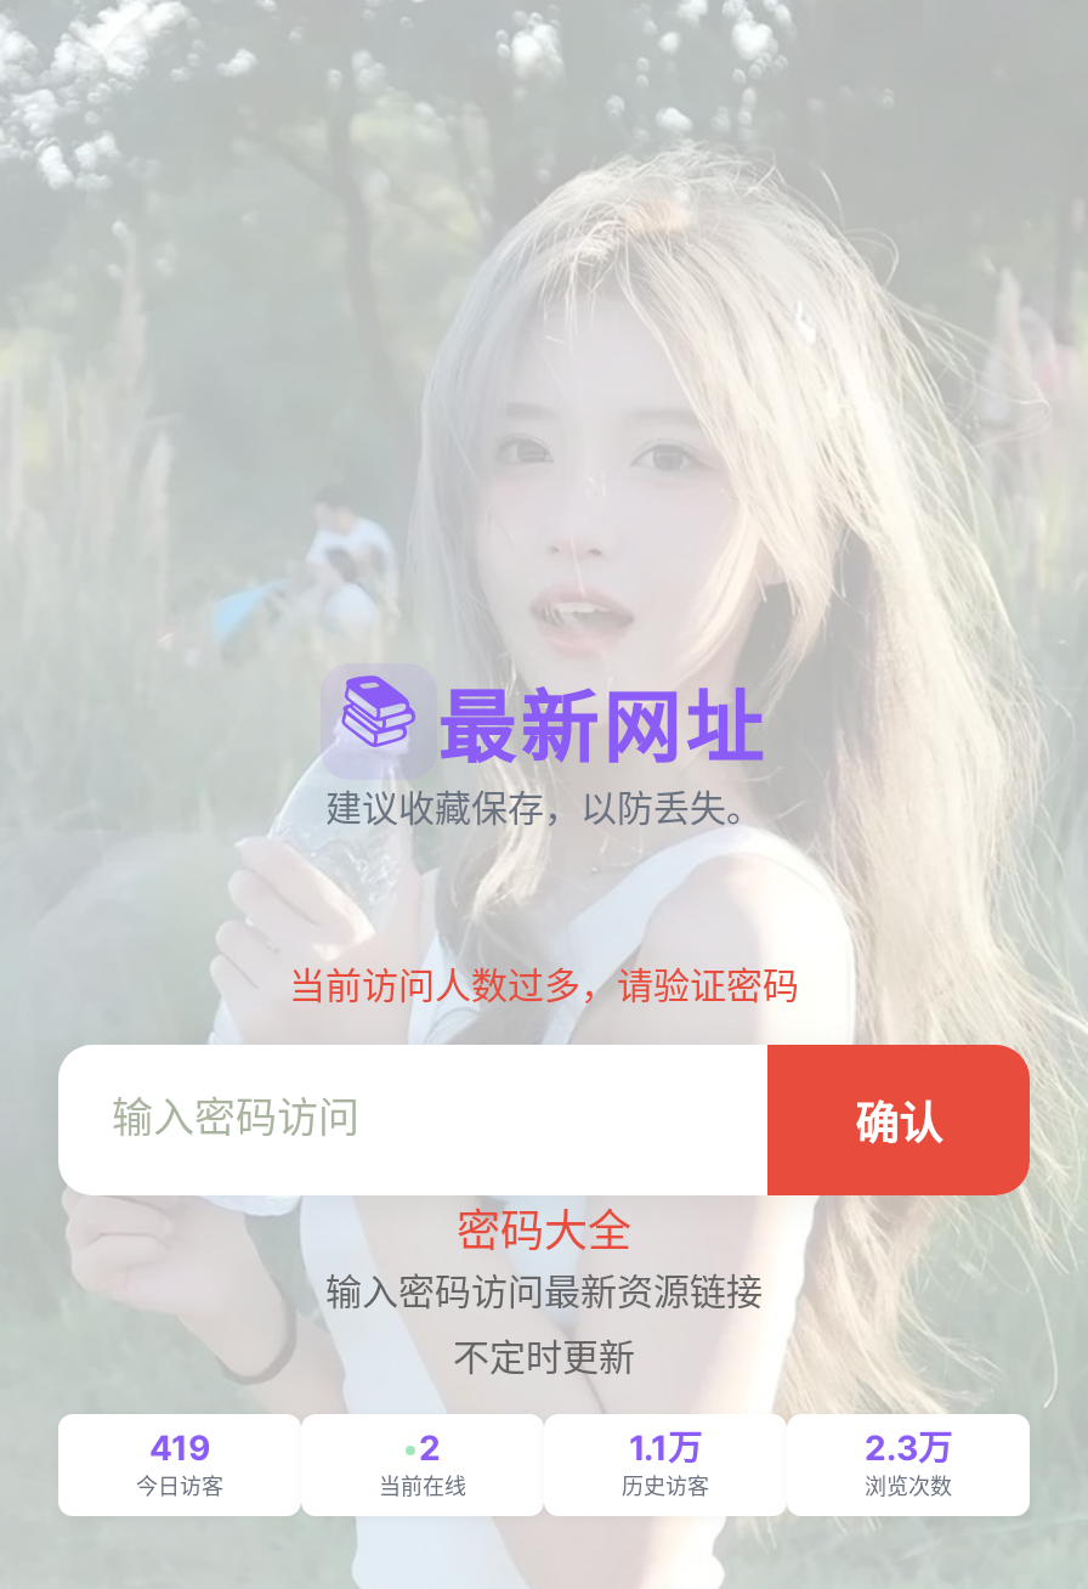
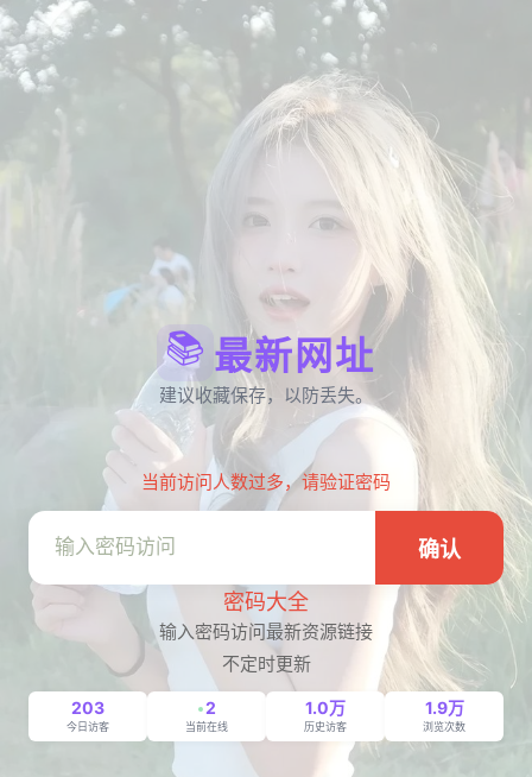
- 419
+ 203

- 1.1万
+ 1.0万

- 2.3万
+ 1.9万
